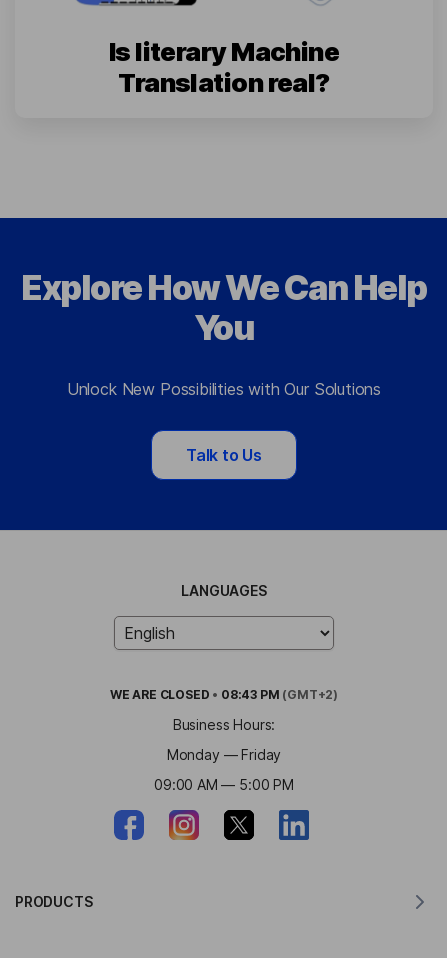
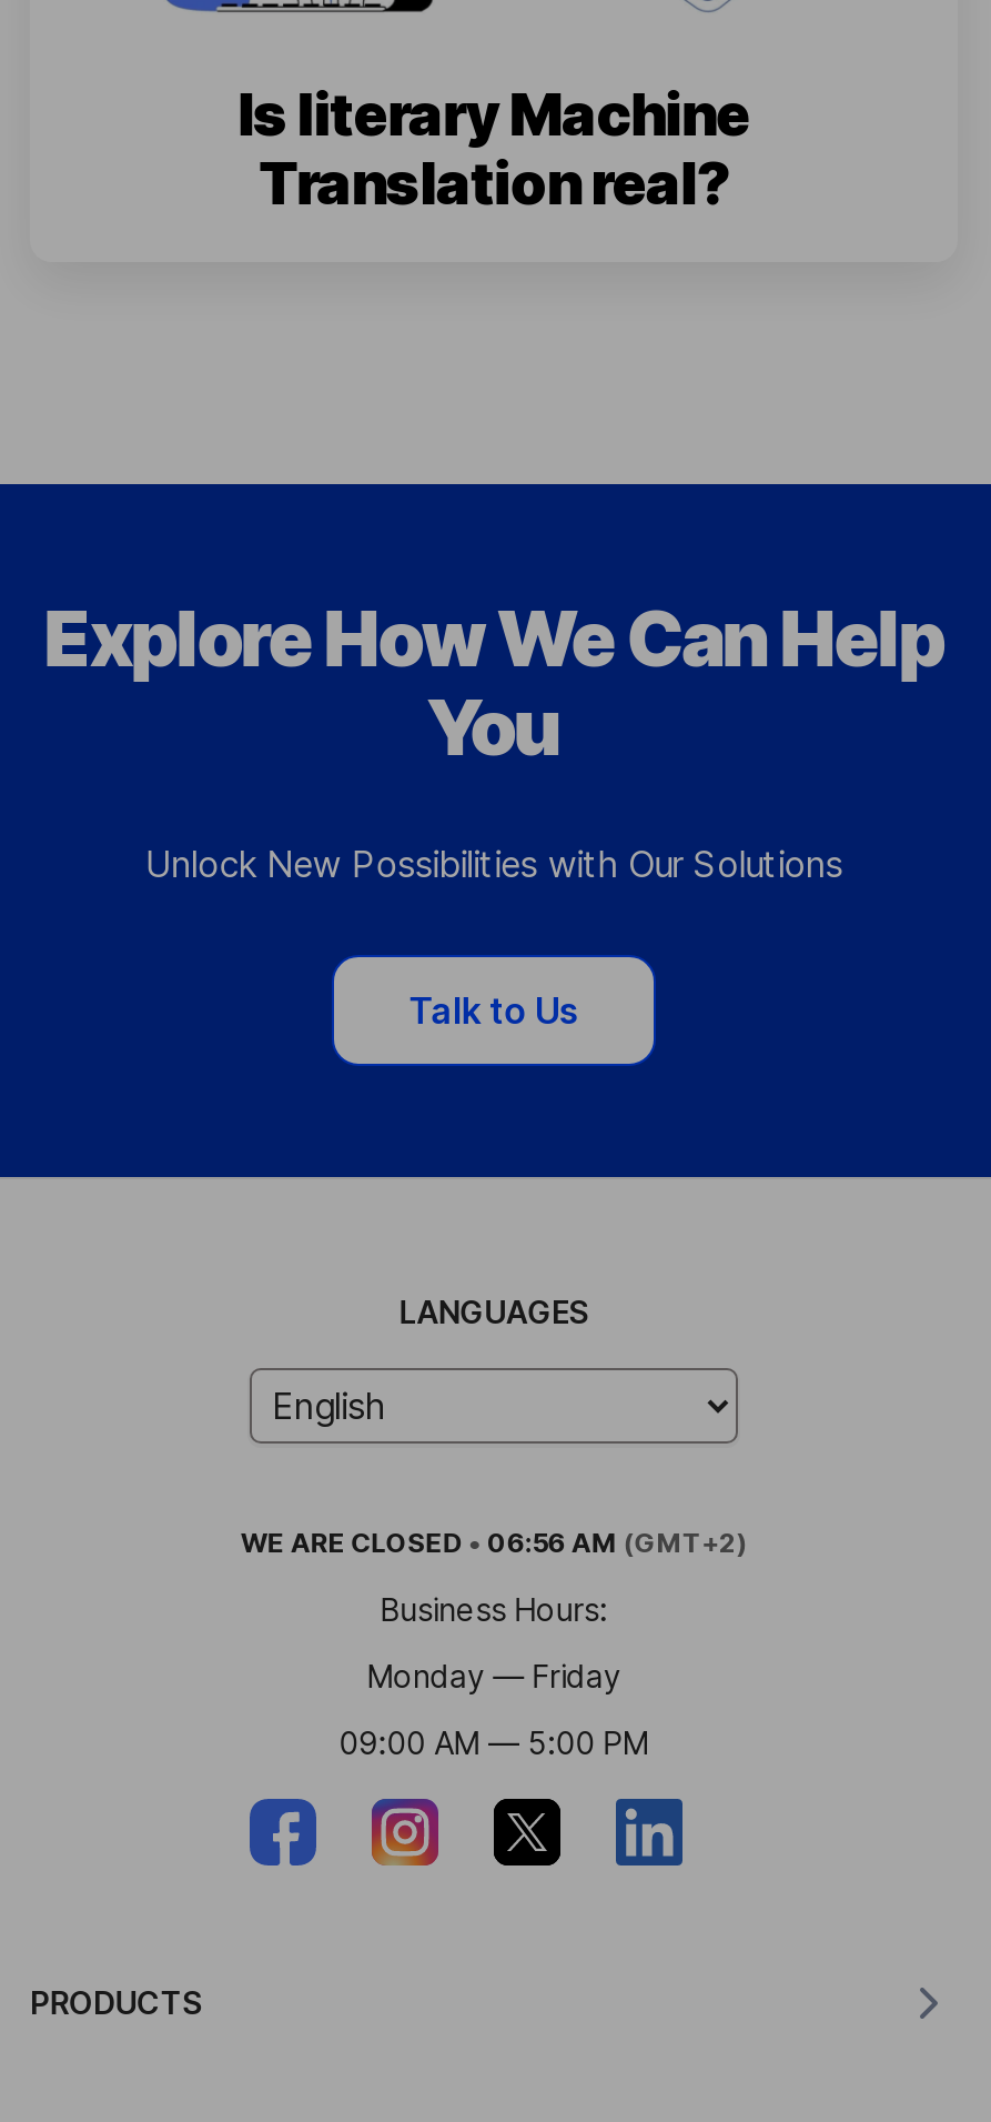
- WE ARE CLOSED • 08:43 PM (GMT+2)
+ WE ARE CLOSED • 06:56 AM (GMT+2)
